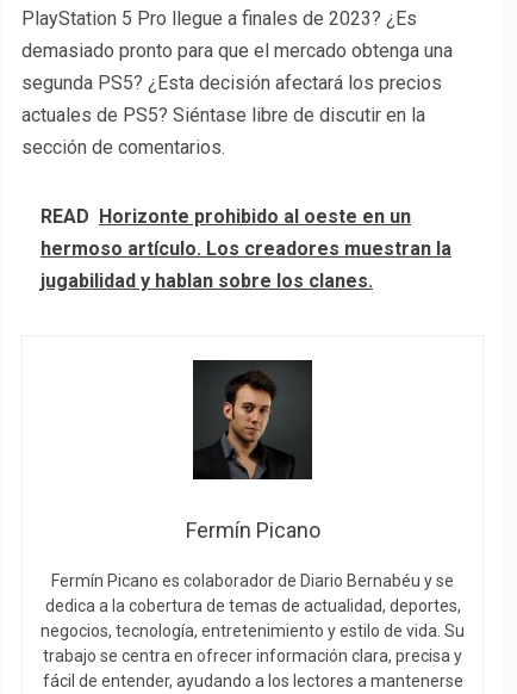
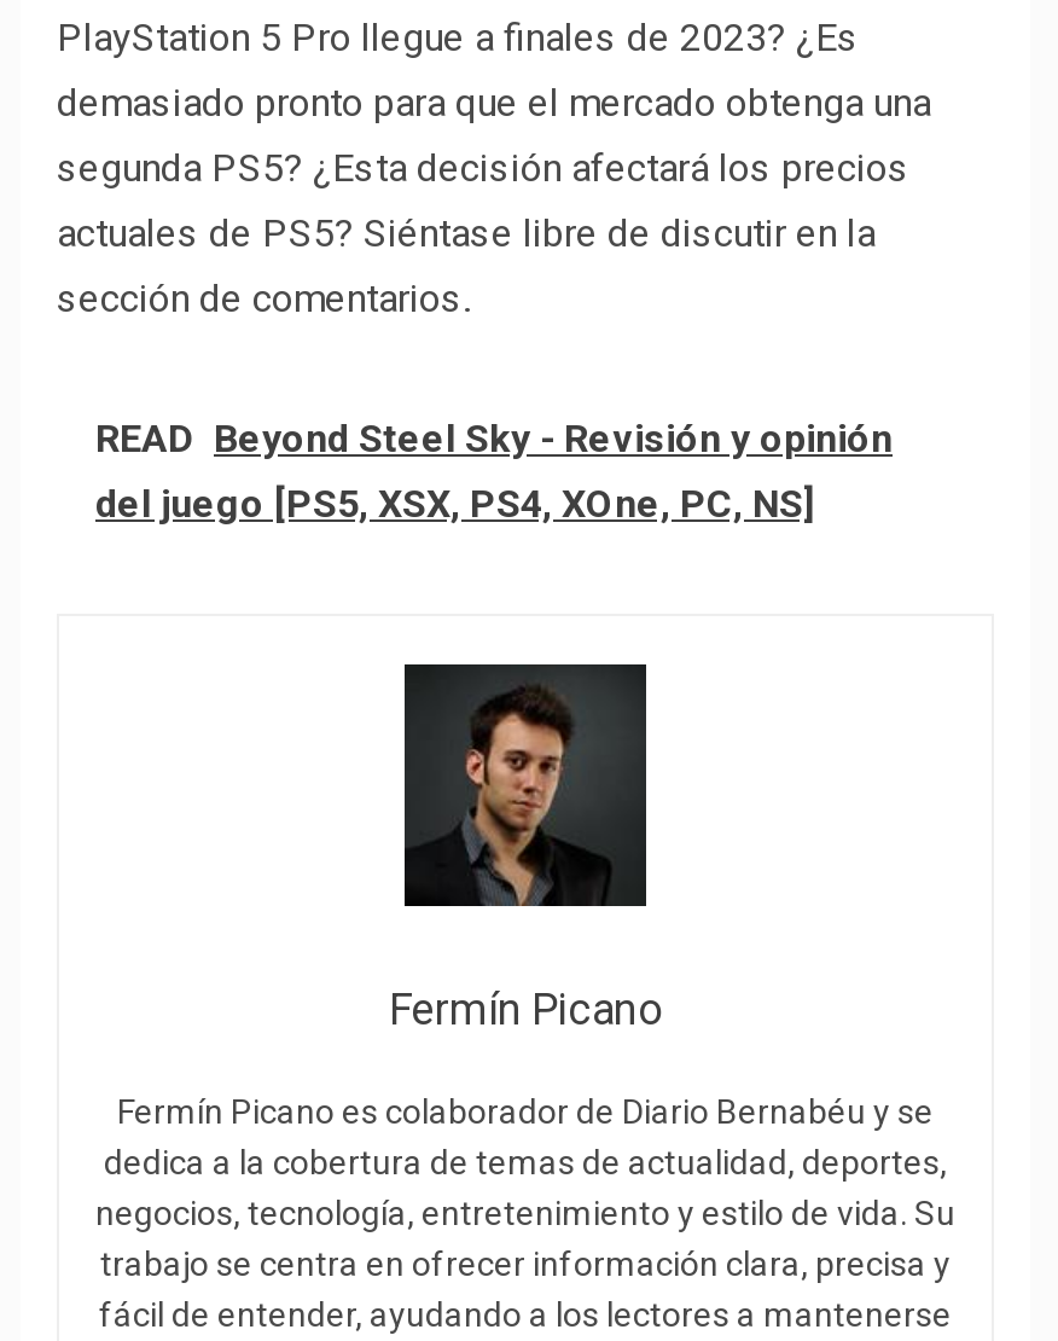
- READ Horizonte prohibido al oeste en un
- hermoso artículo. Los creadores muestran la
- jugabilidad y hablan sobre los clanes.
+ READ Beyond Steel Sky - Revisión y opinión
+ del juego [PS5, XSX, PS4, XOne, PC, NS]
